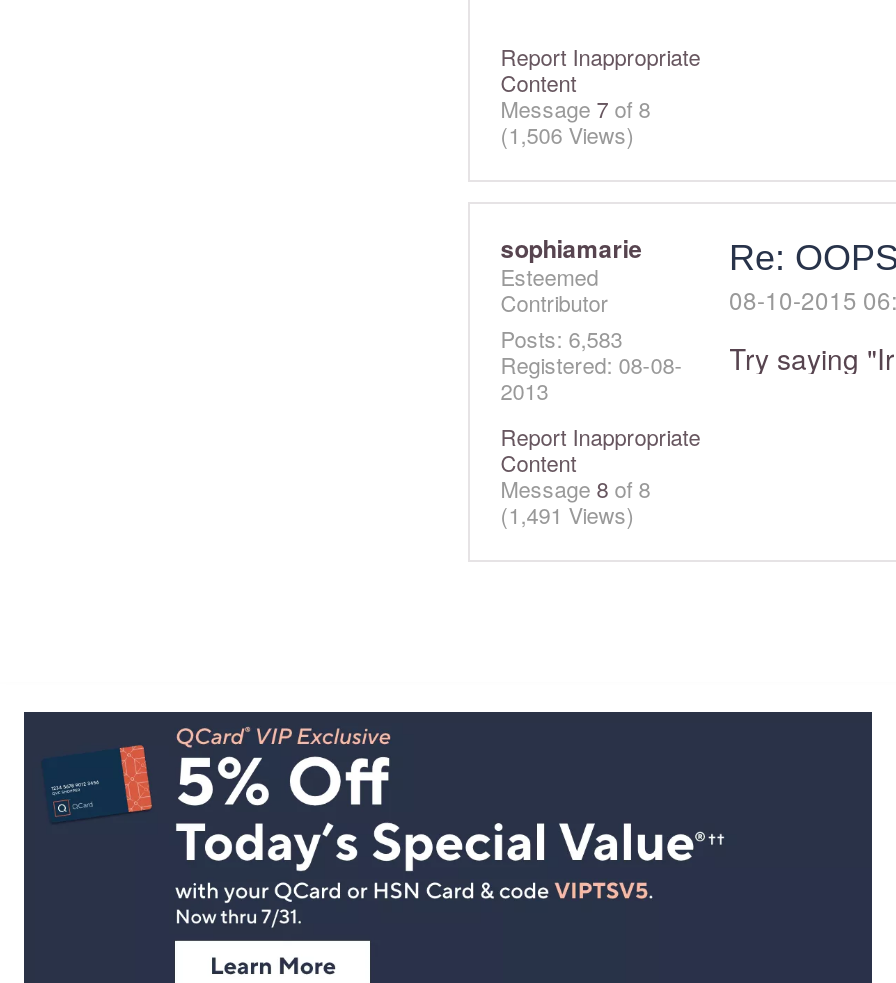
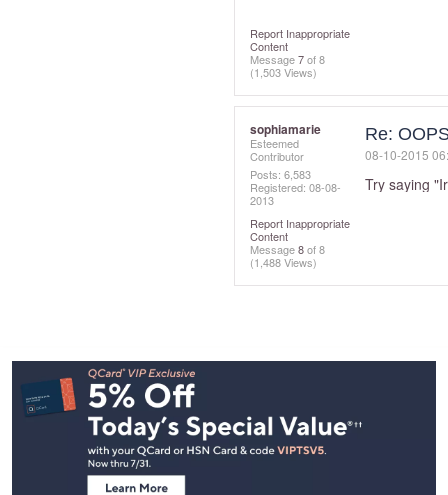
- (1,506 Views)
+ (1,503 Views)

- (1,491 Views)
+ (1,488 Views)
